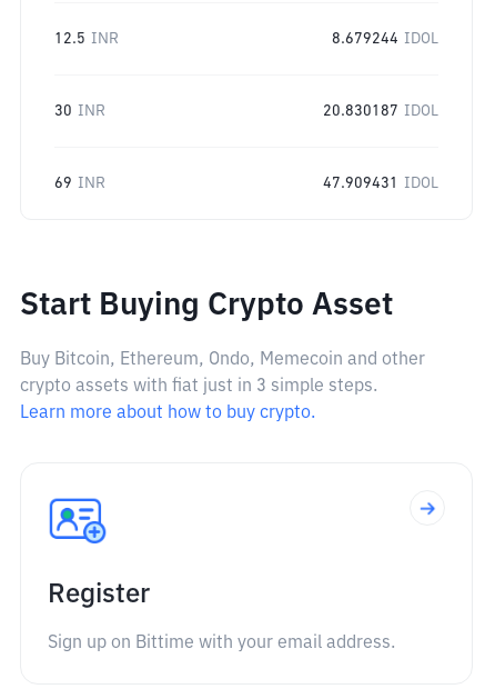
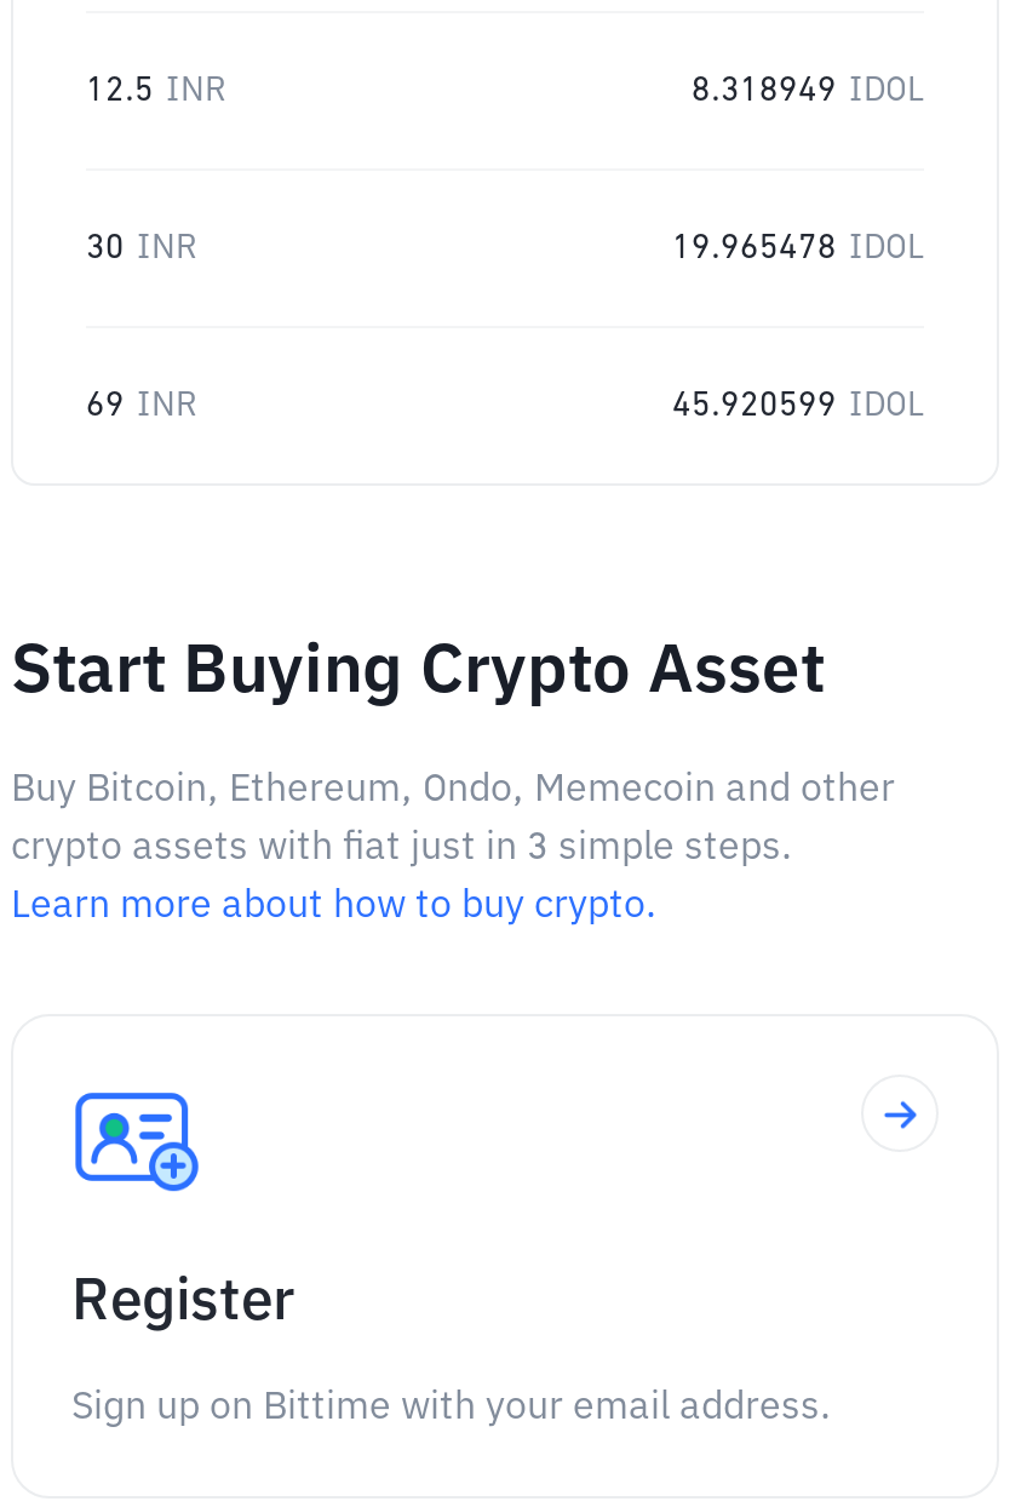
- 8.679244 IDOL
+ 8.318949 IDOL

- 20.830187 IDOL
+ 19.965478 IDOL

- 47.909431 IDOL
+ 45.920599 IDOL
